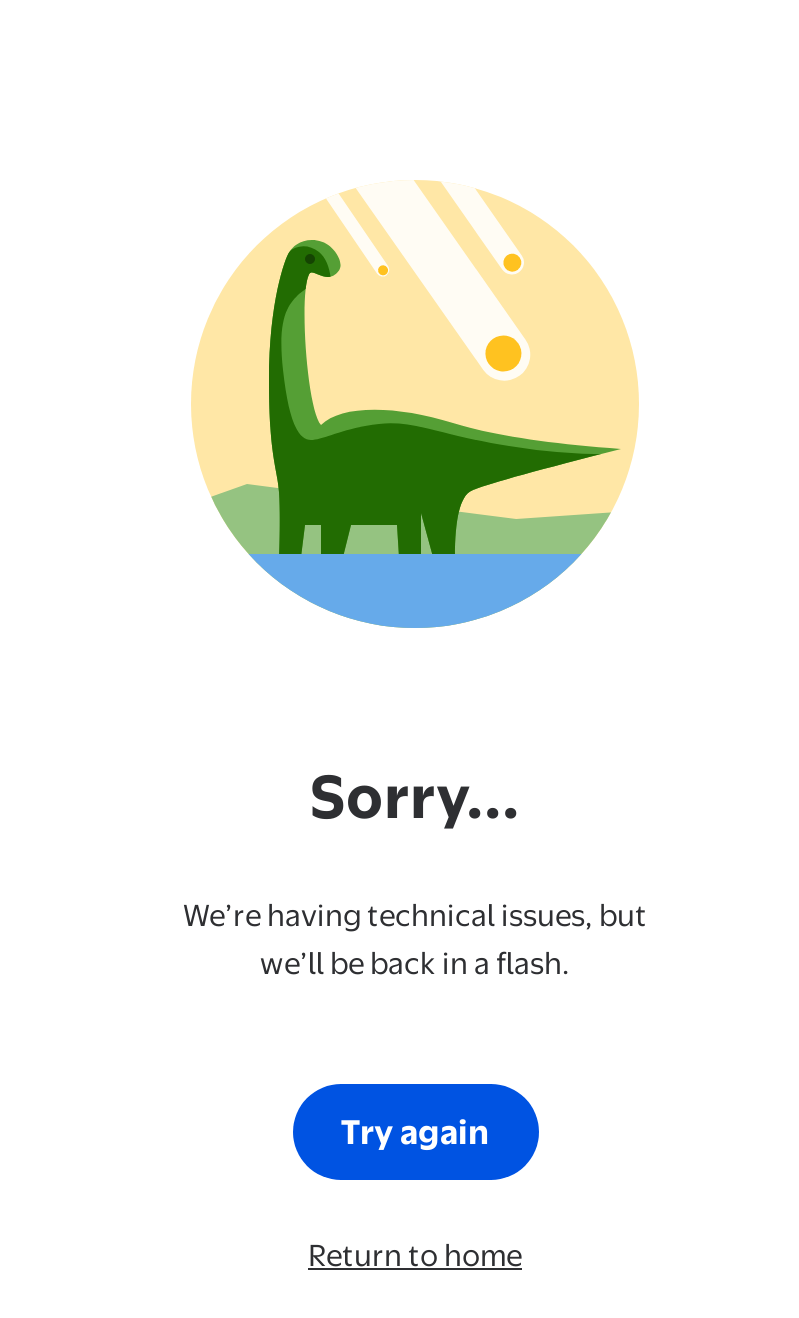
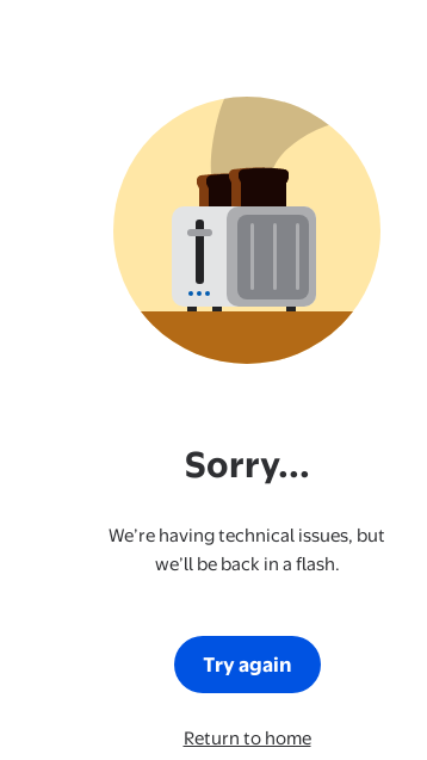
- [image]
+ [image]
